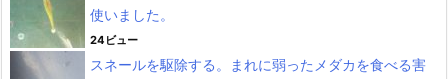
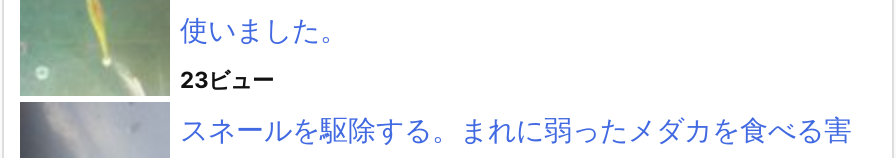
- 24ビュー
+ 23ビュー
